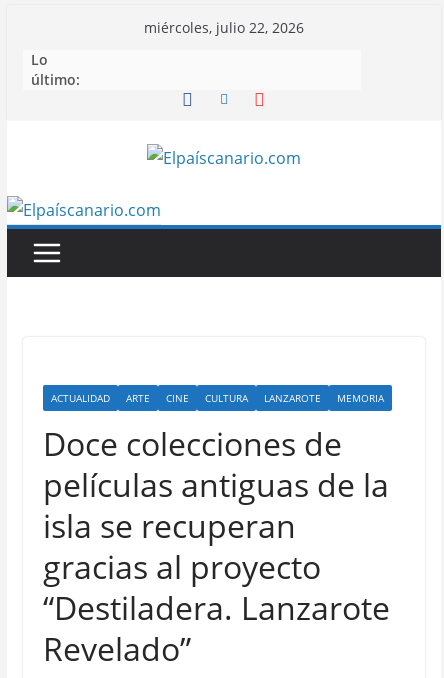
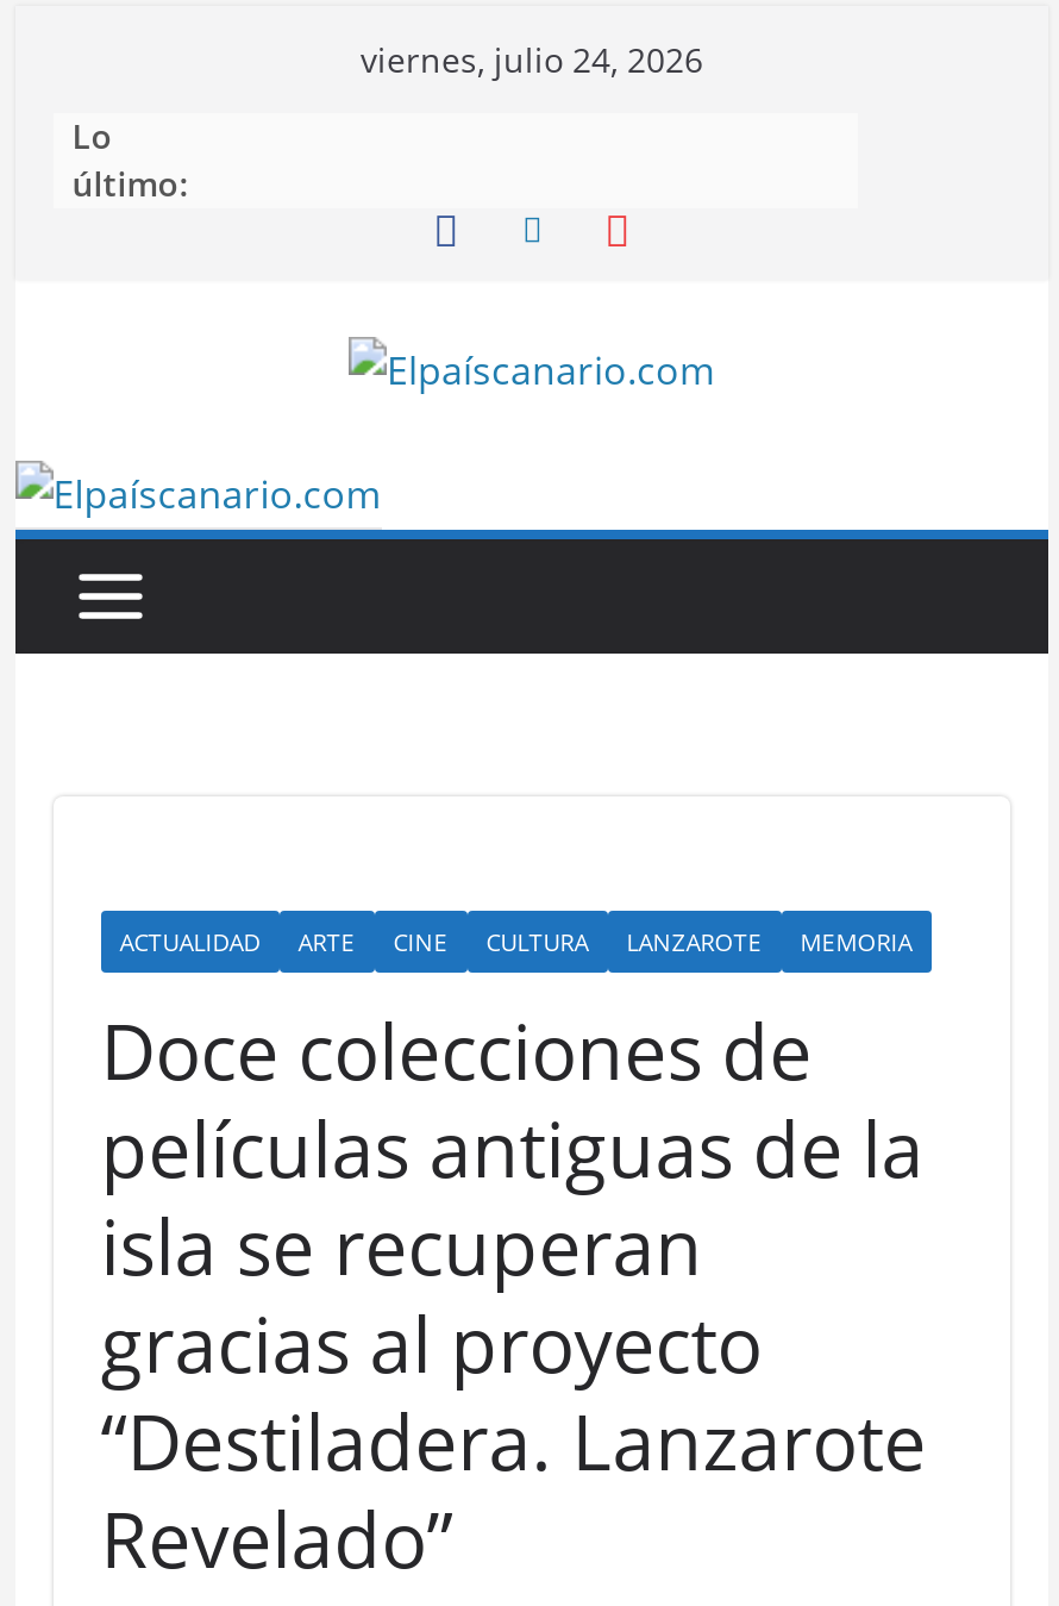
- miércoles, julio 22, 2026
+ viernes, julio 24, 2026
